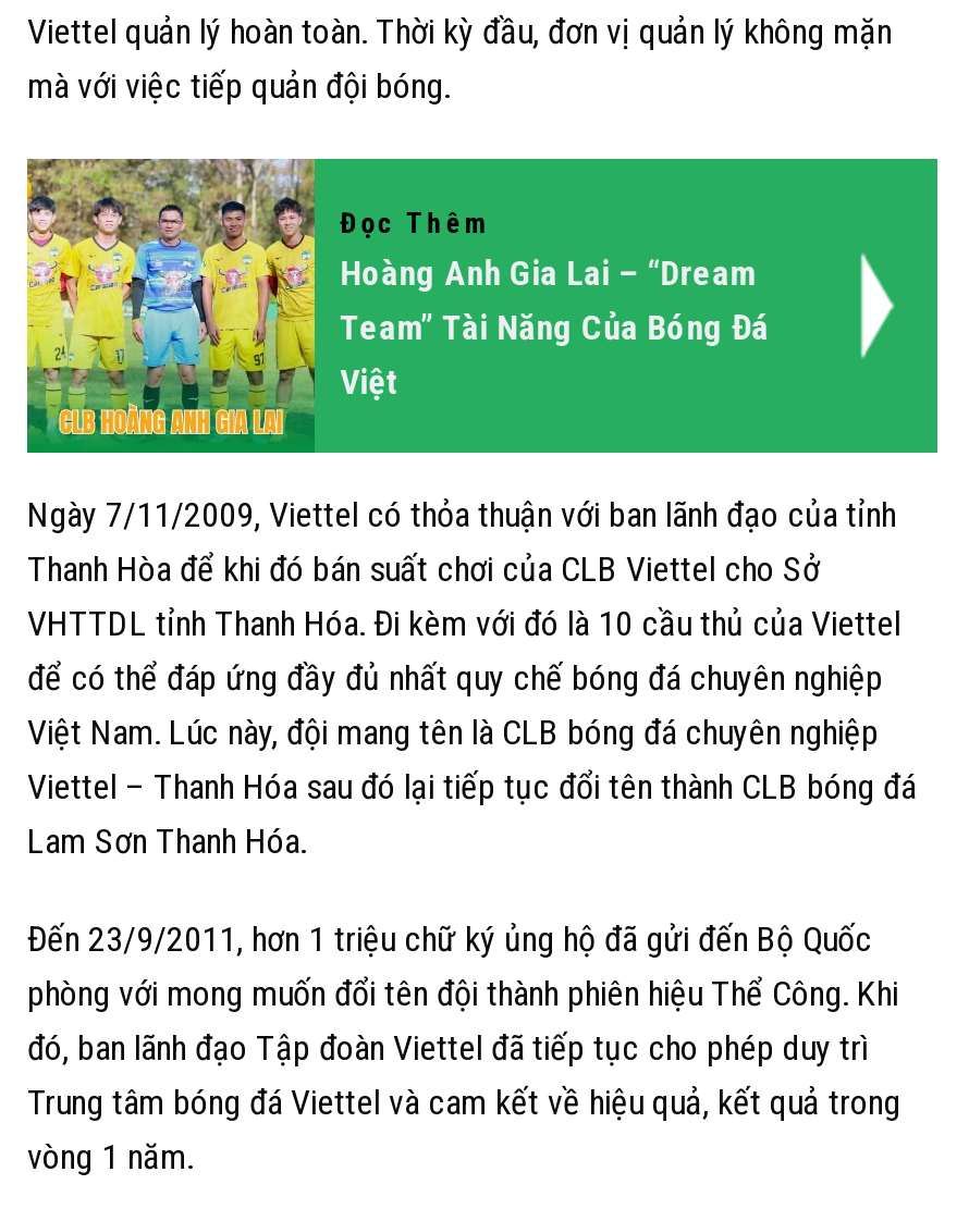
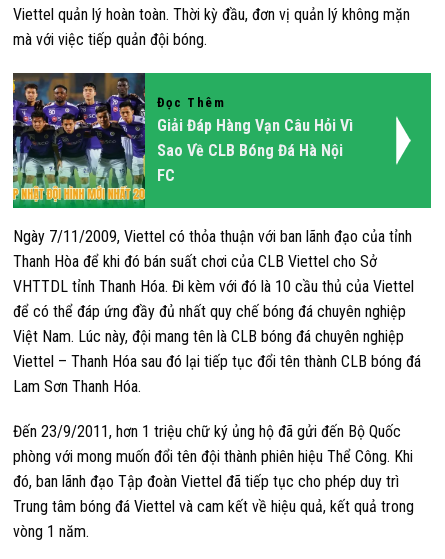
- [image]
- Hoàng Anh Gia Lai – “Dream
- Team” Tài Năng Của Bóng Đá
- Việt
+ [image]
+ Giải Đáp Hàng Vạn Câu Hỏi Vì
+ Sao Về CLB Bóng Đá Hà Nội
+ FC
